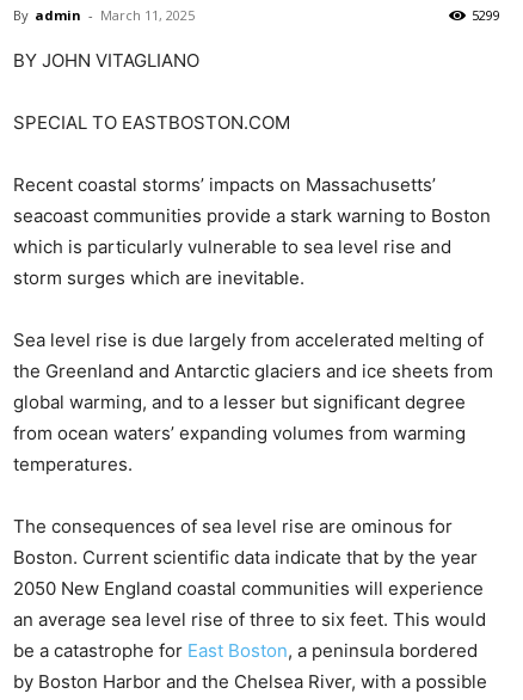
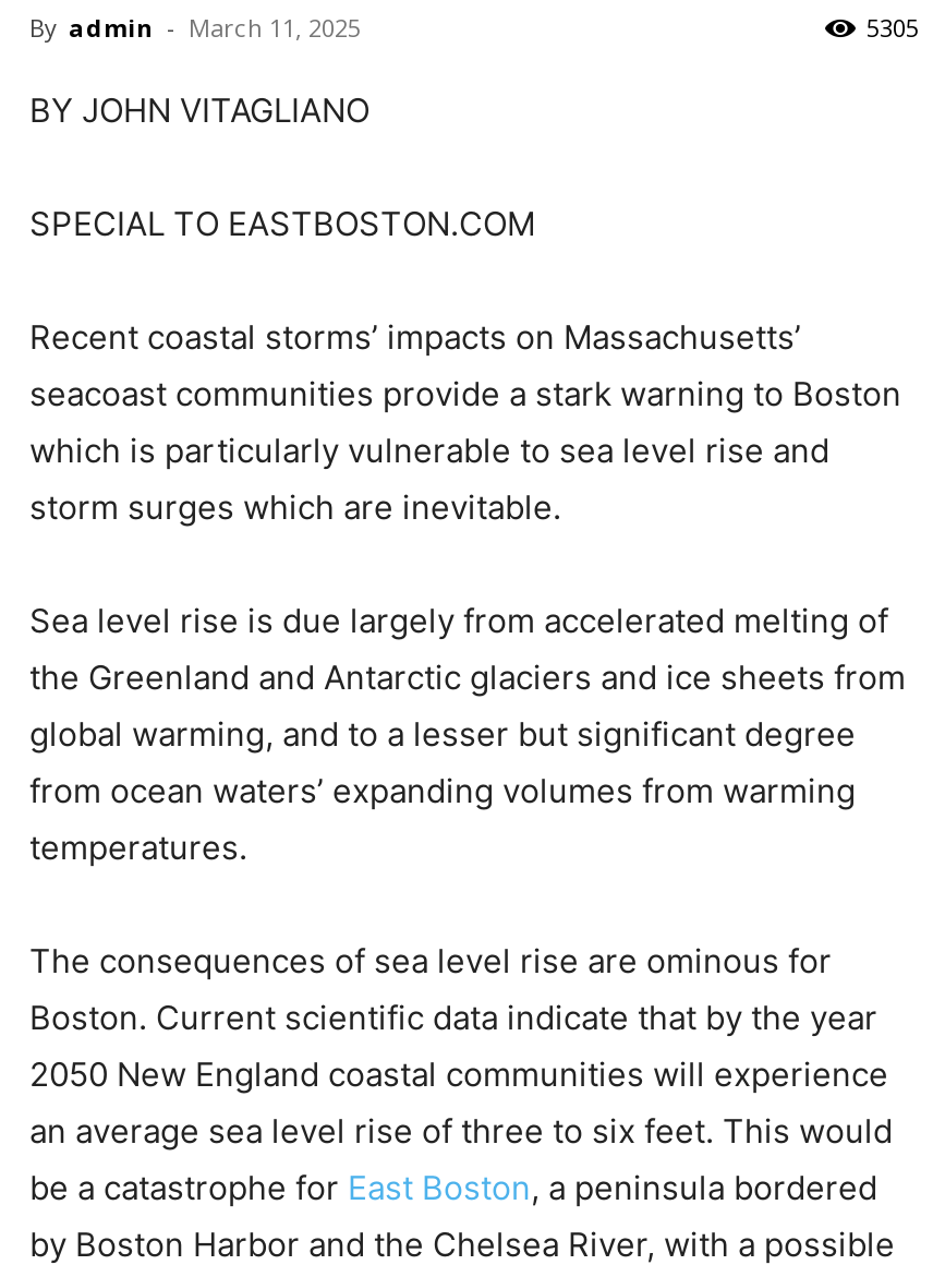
- 5299
+ 5305
